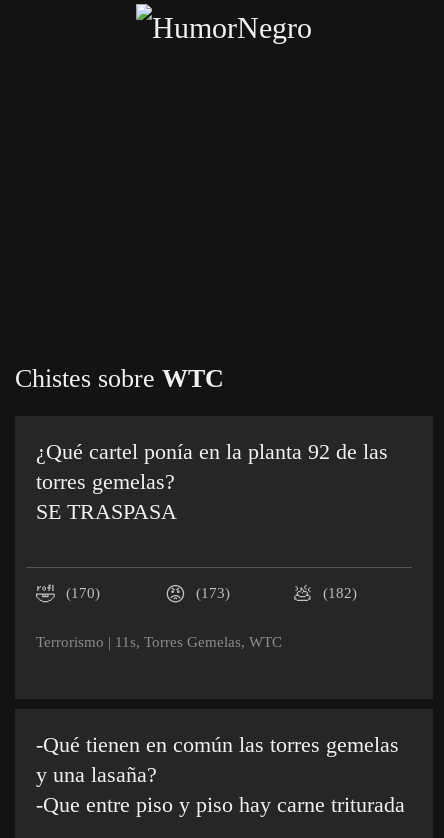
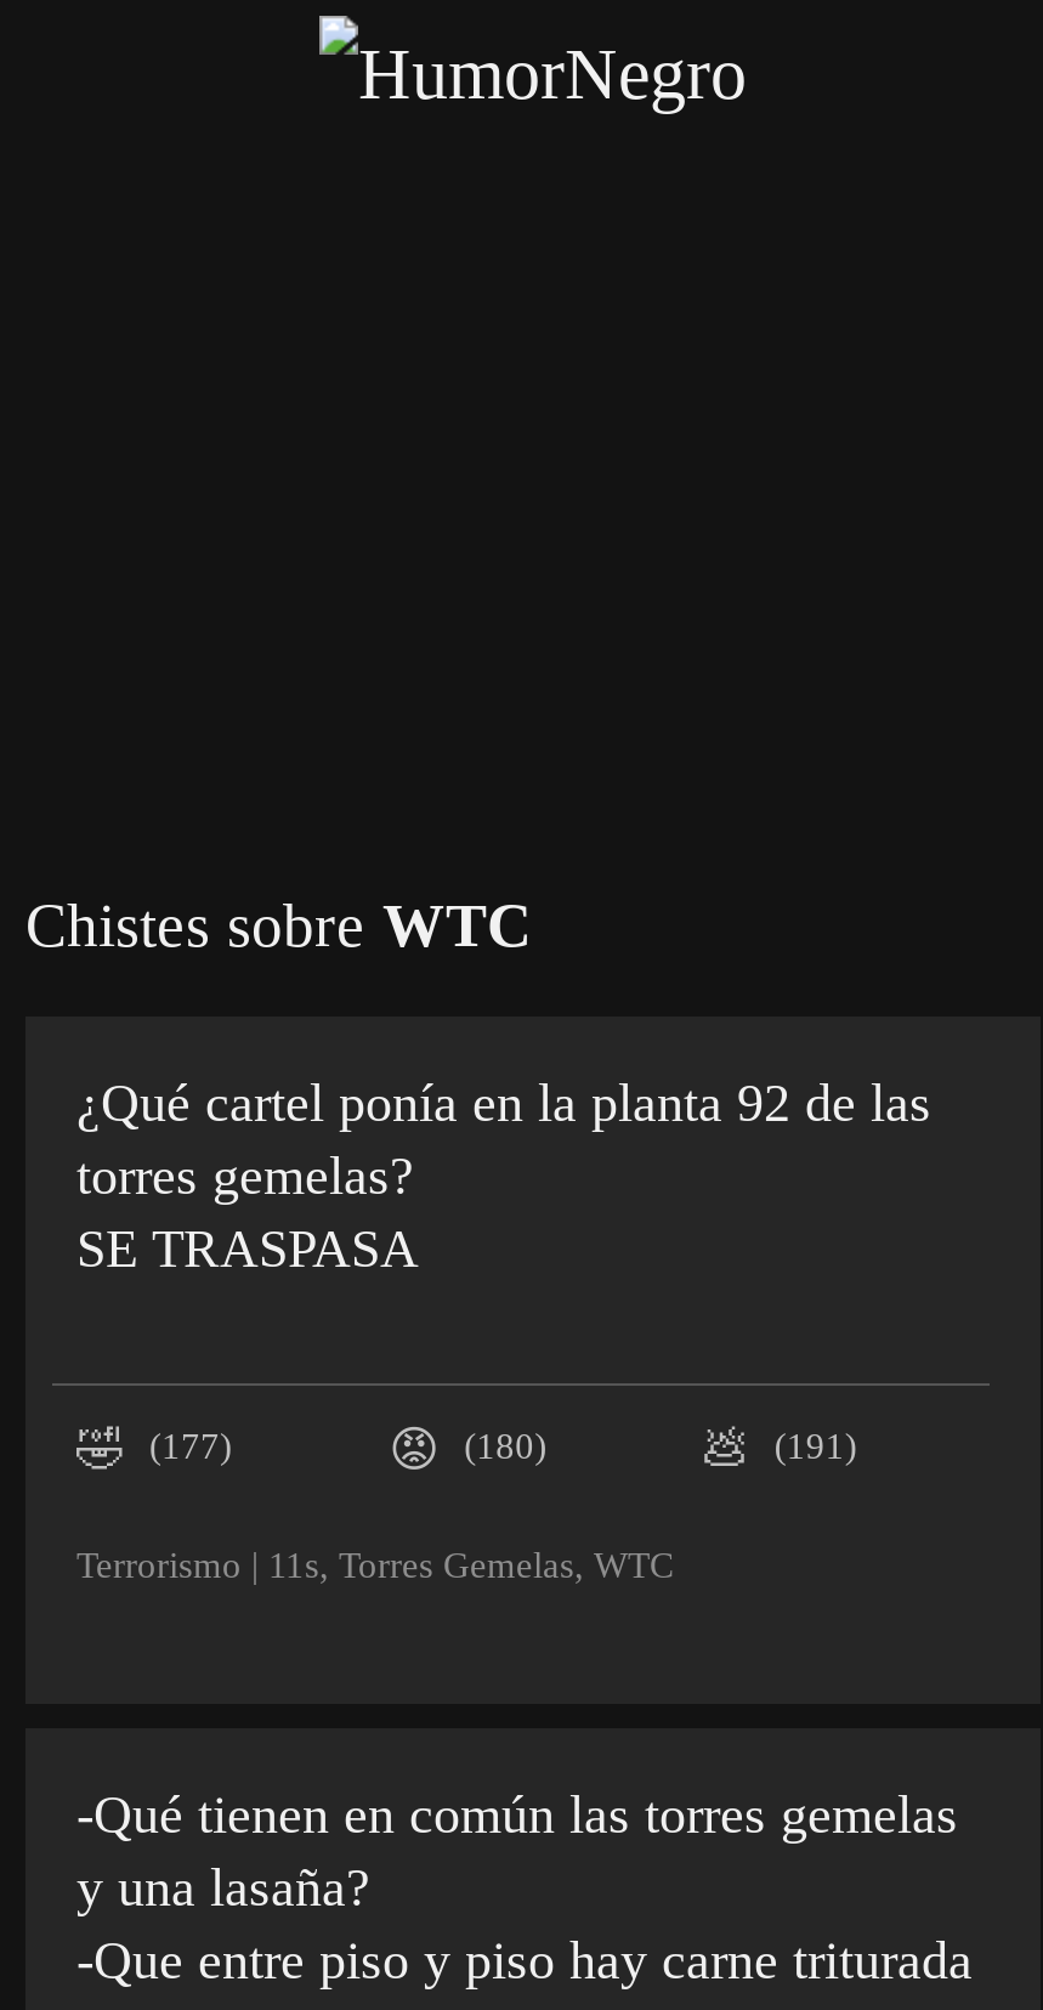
- (170)
+ (177)

- (173)
+ (180)

- (182)
+ (191)
